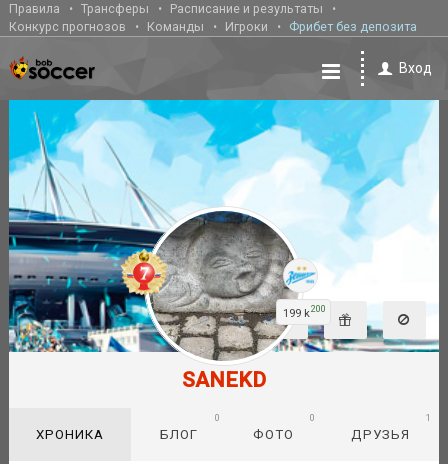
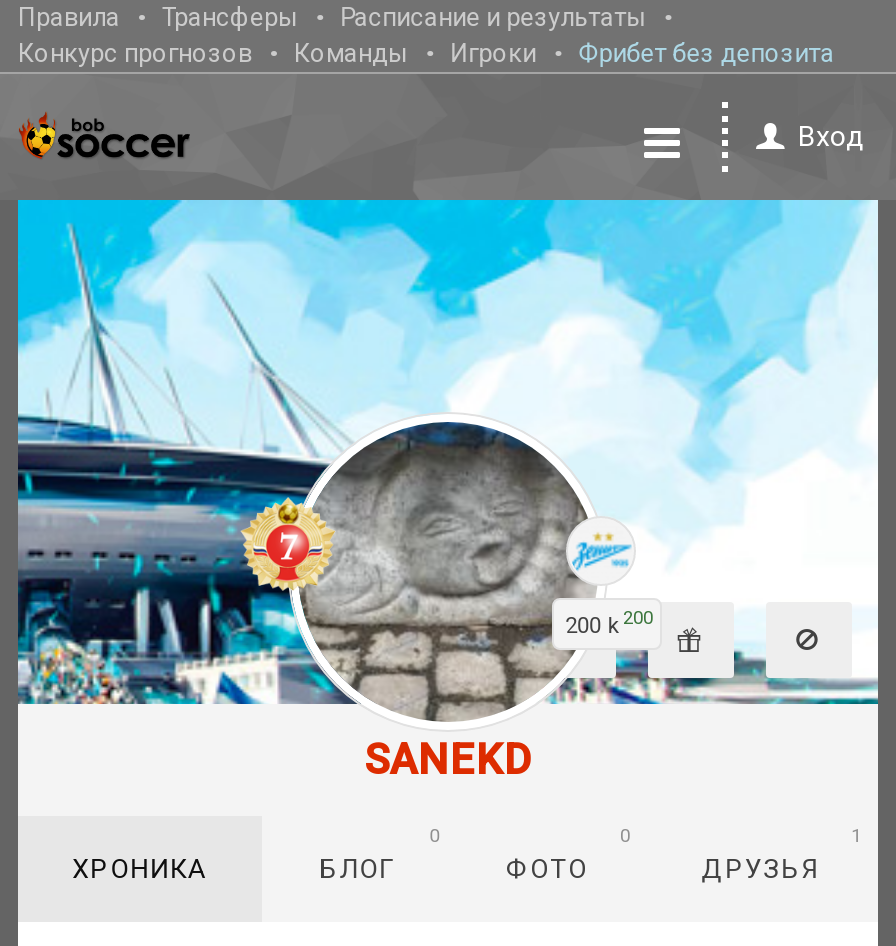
- 199 k 200
+ 200 k 200
